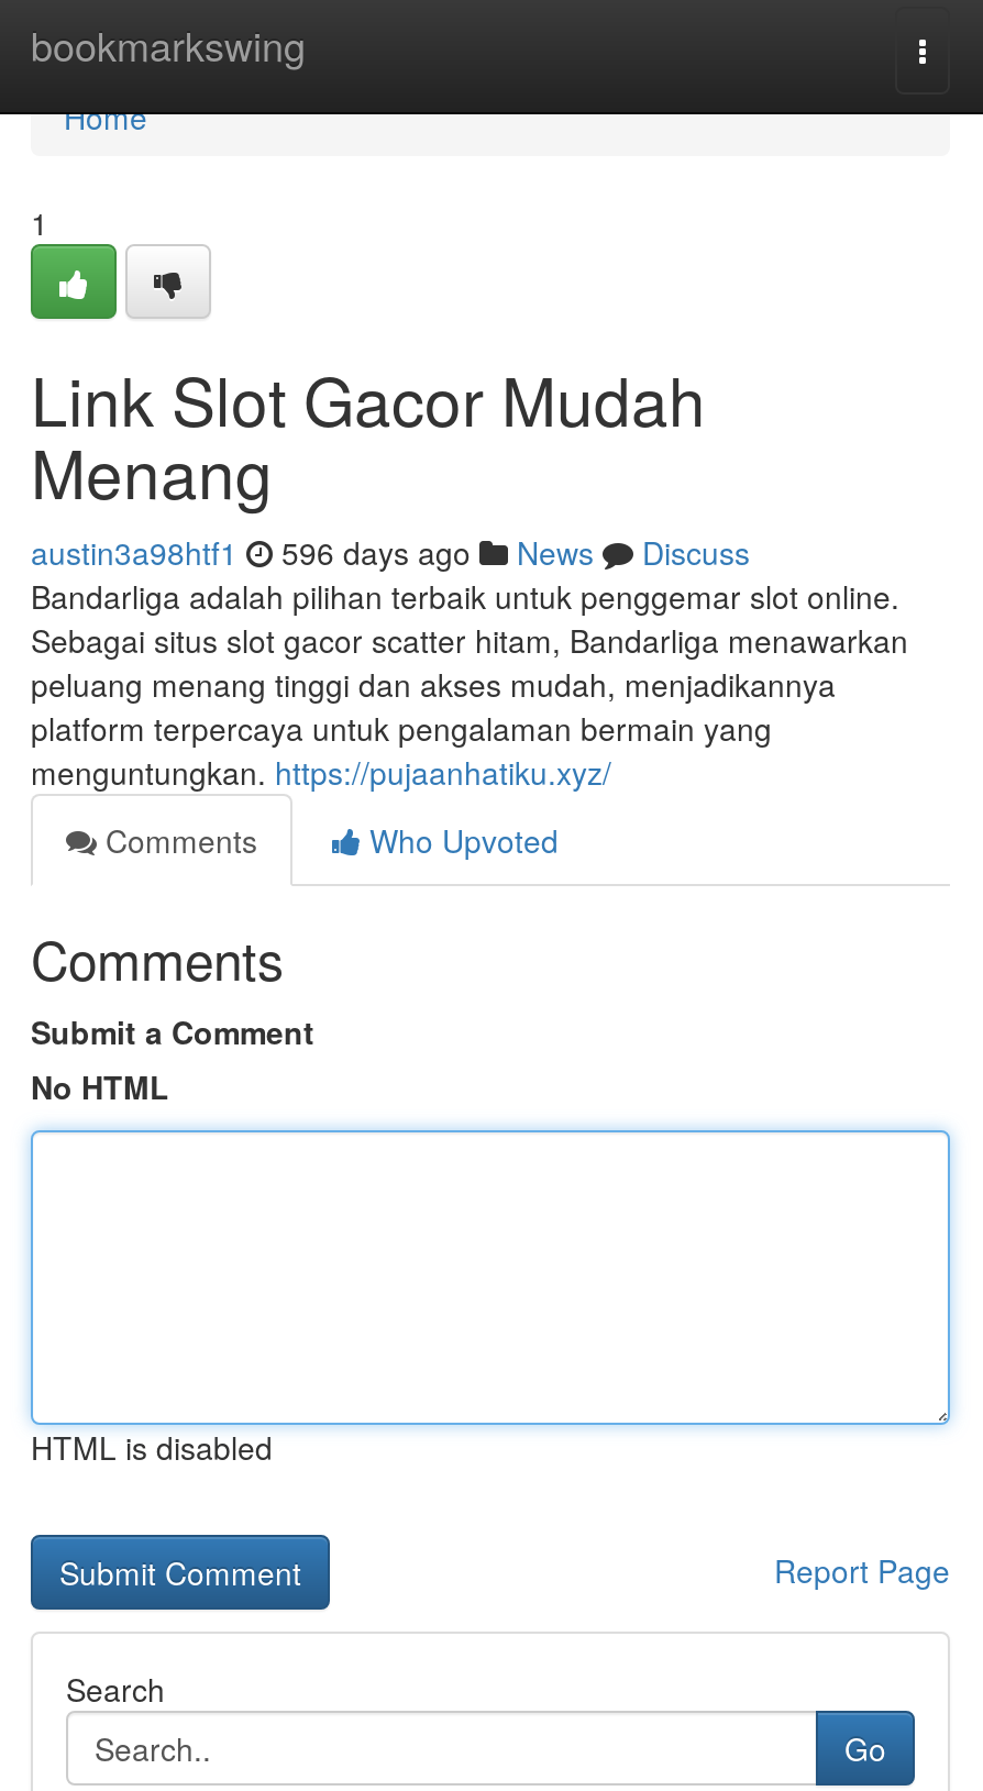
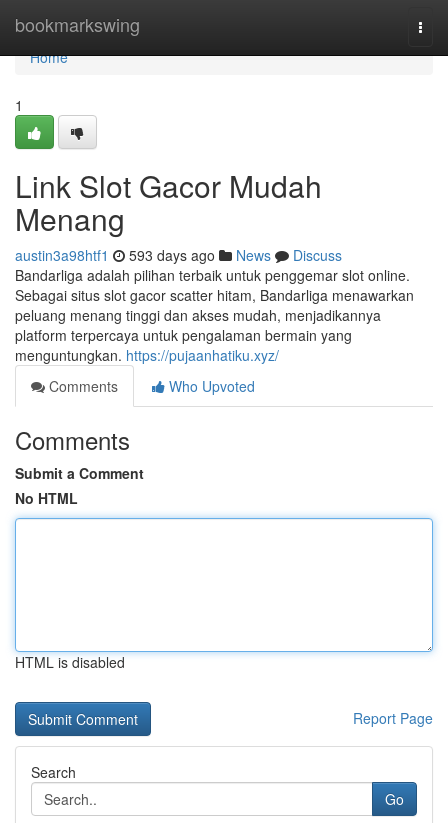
- austin3a98htf1 596 days ago News Discuss
+ austin3a98htf1 593 days ago News Discuss
